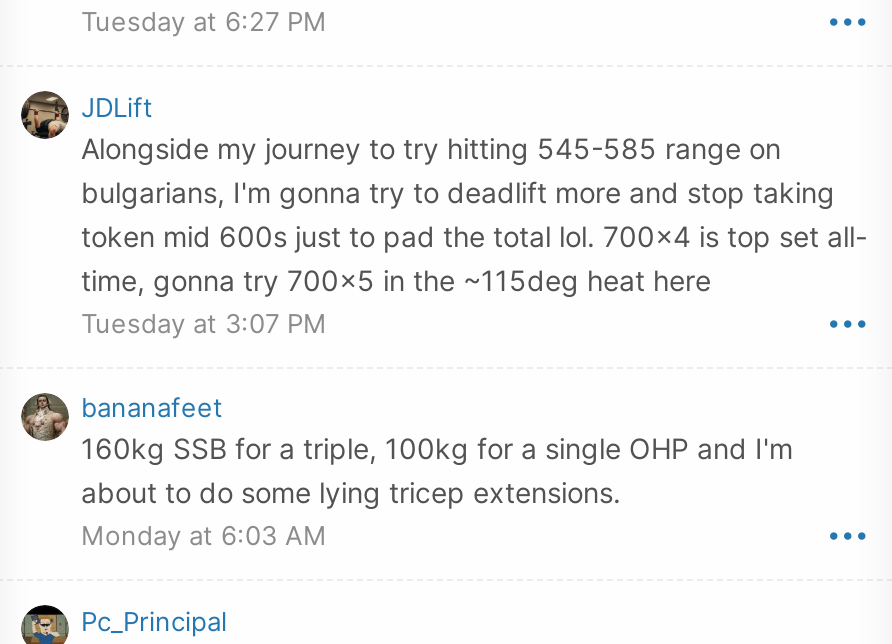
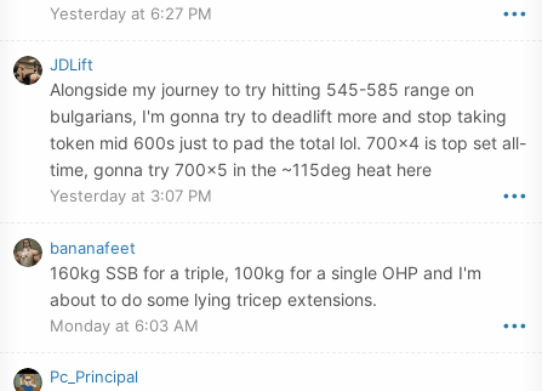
- Tuesday at 6:27 PM
+ Yesterday at 6:27 PM

- Tuesday at 3:07 PM
+ Yesterday at 3:07 PM
